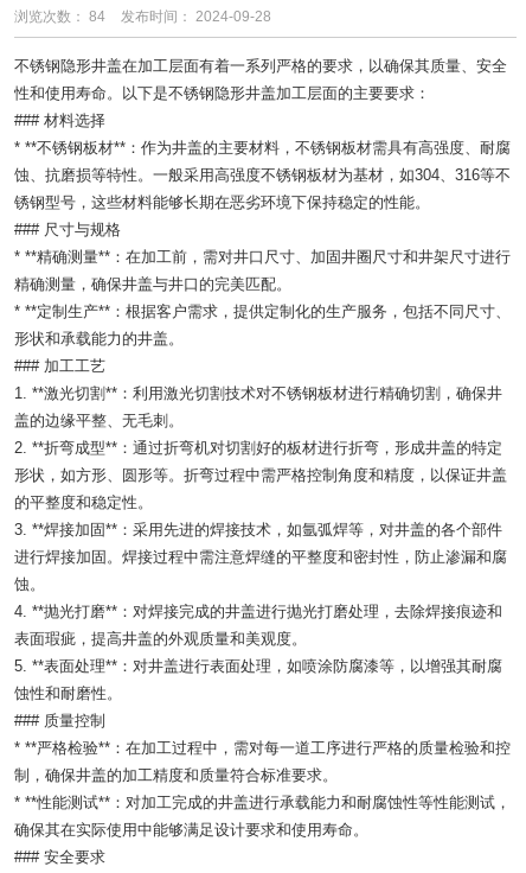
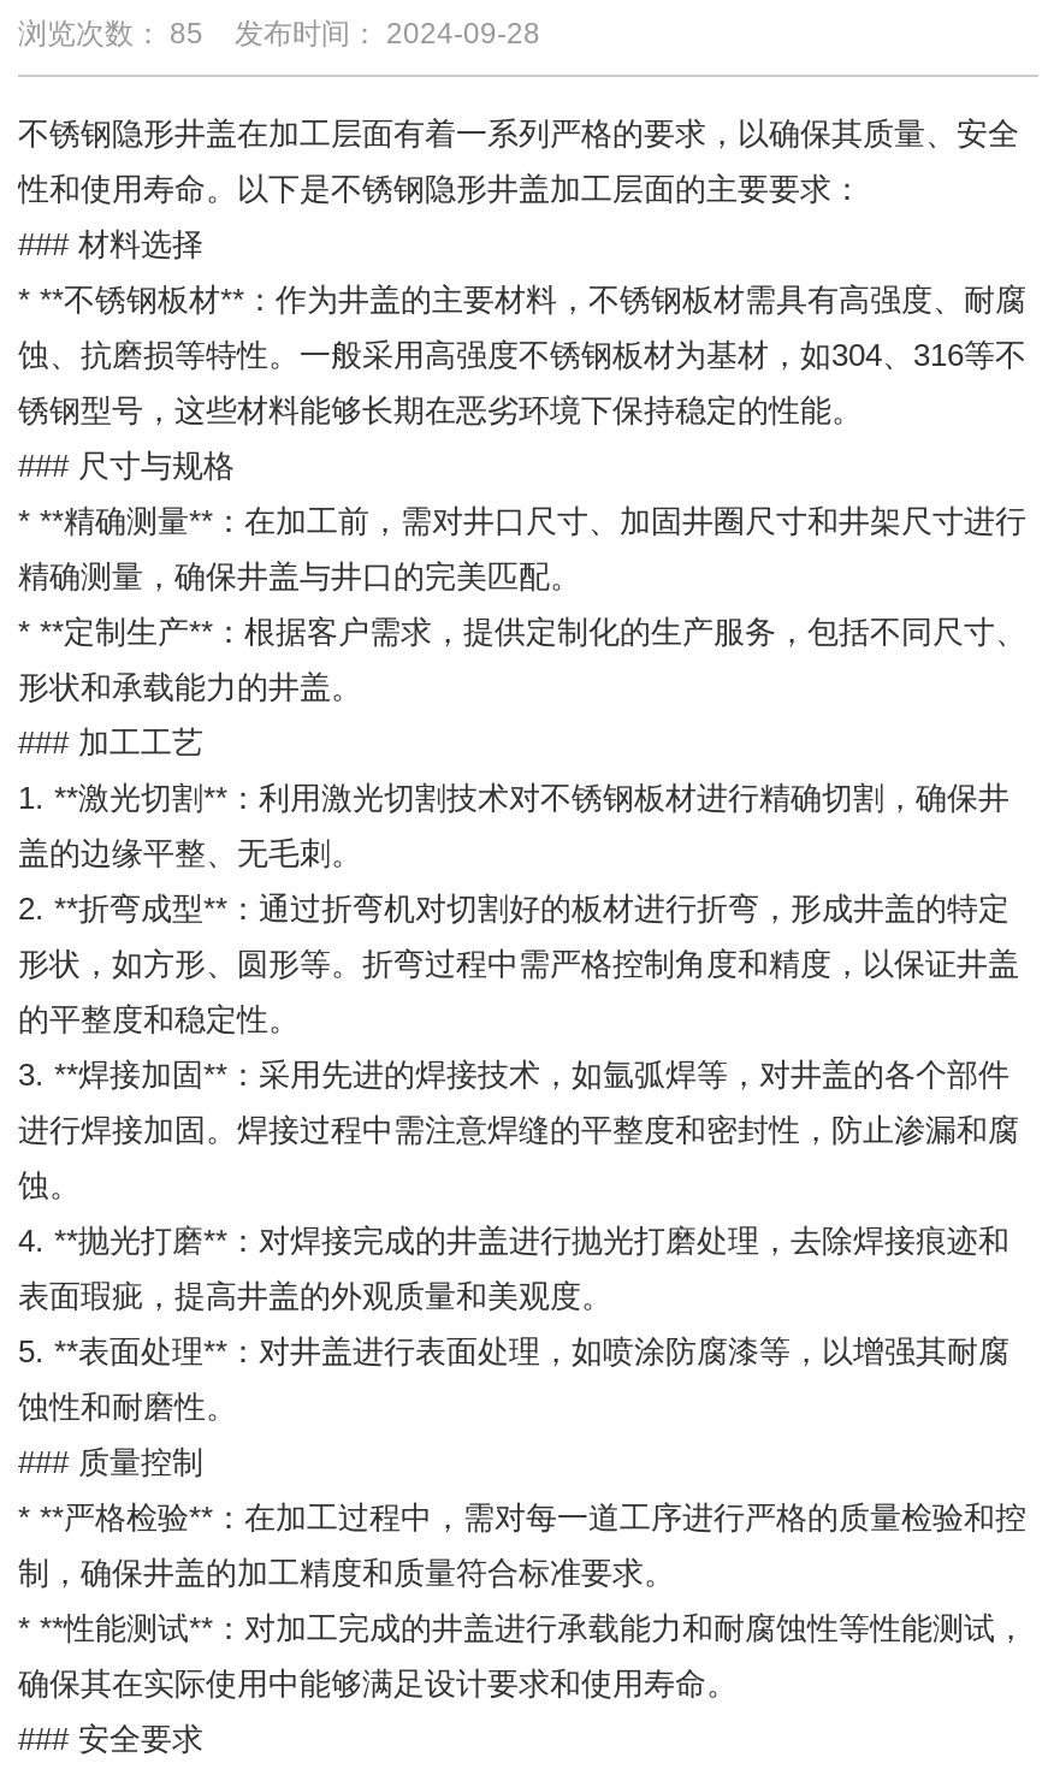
- 浏览次数：84 发布时间： 2024-09-28
+ 浏览次数：85 发布时间： 2024-09-28
